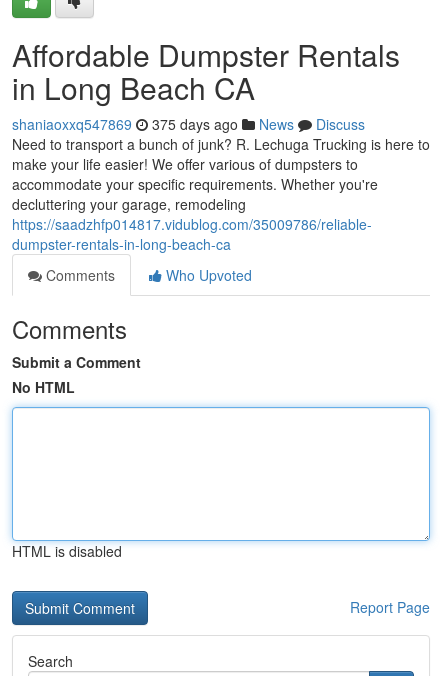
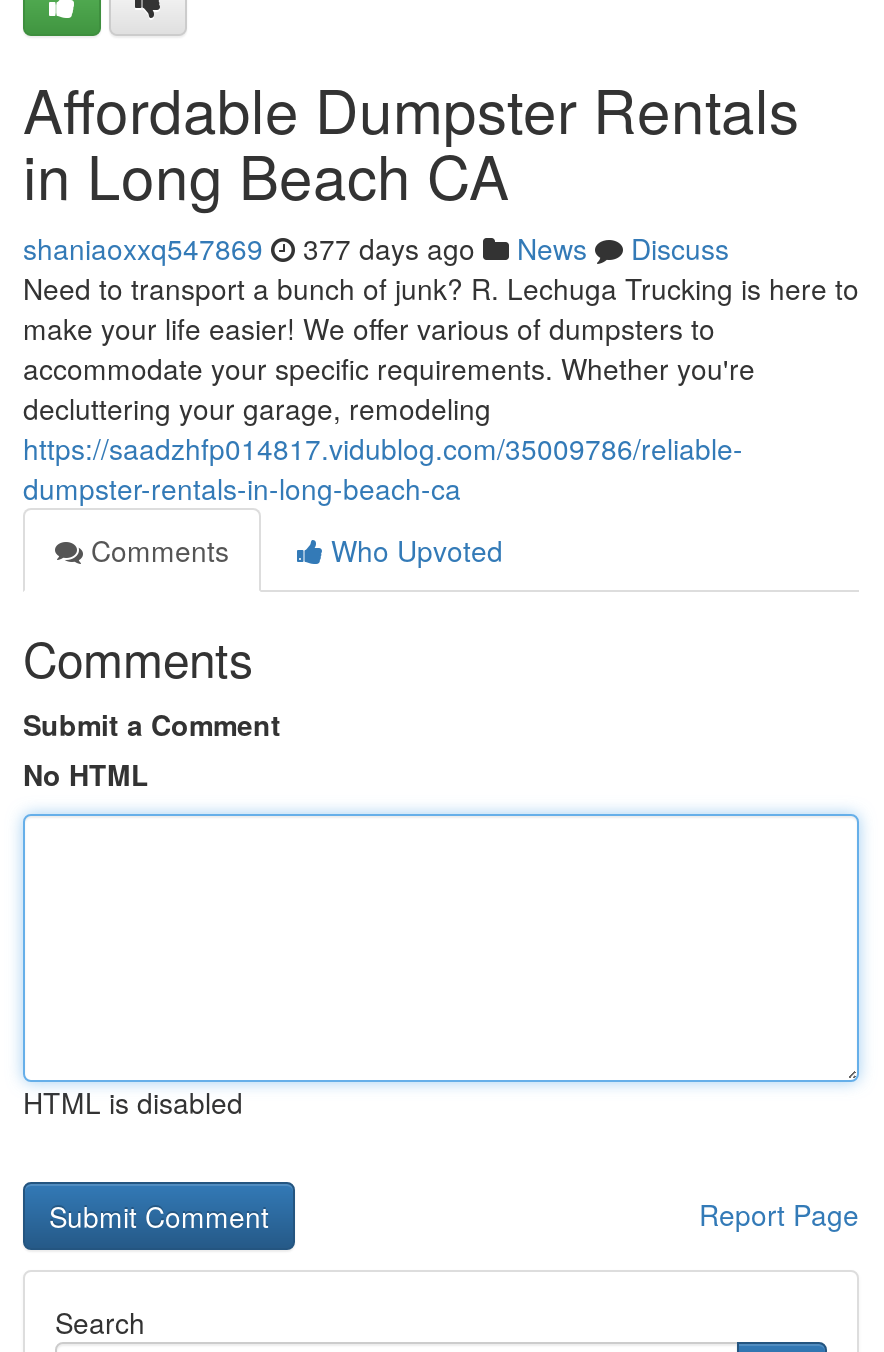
- shaniaoxxq547869 375 days ago News Discuss
+ shaniaoxxq547869 377 days ago News Discuss
